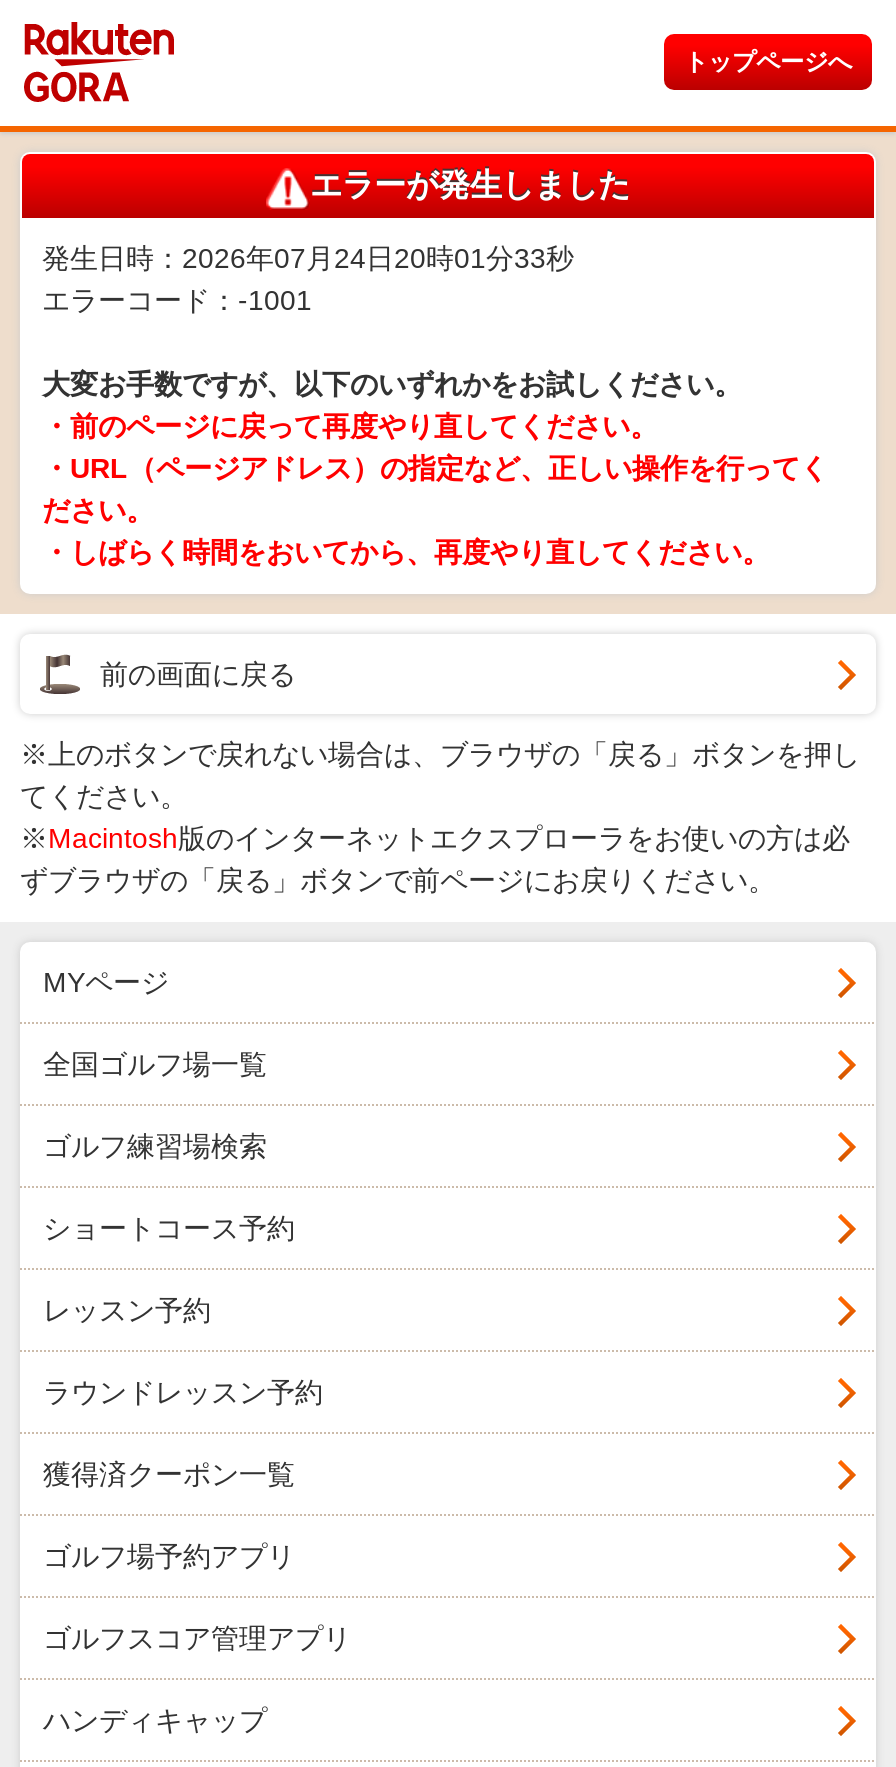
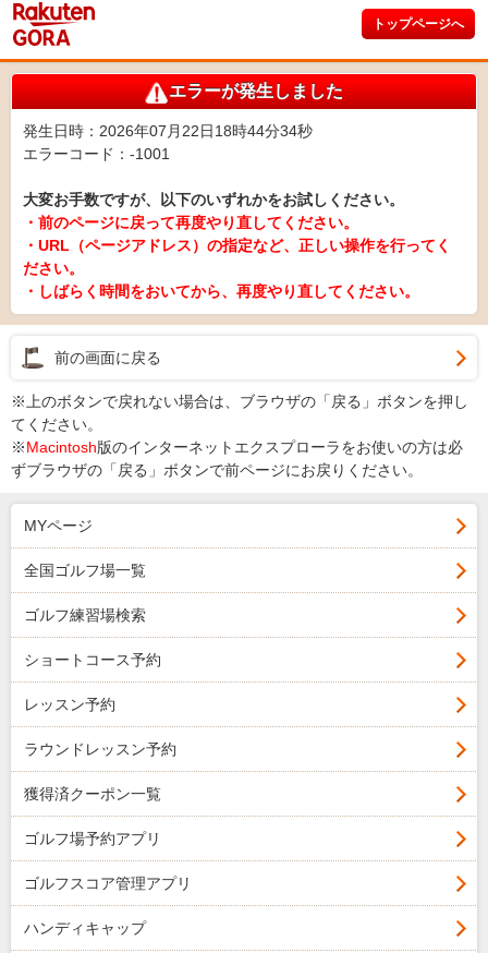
- 発生日時：2026年07月24日20時01分33秒
+ 発生日時：2026年07月22日18時44分34秒
